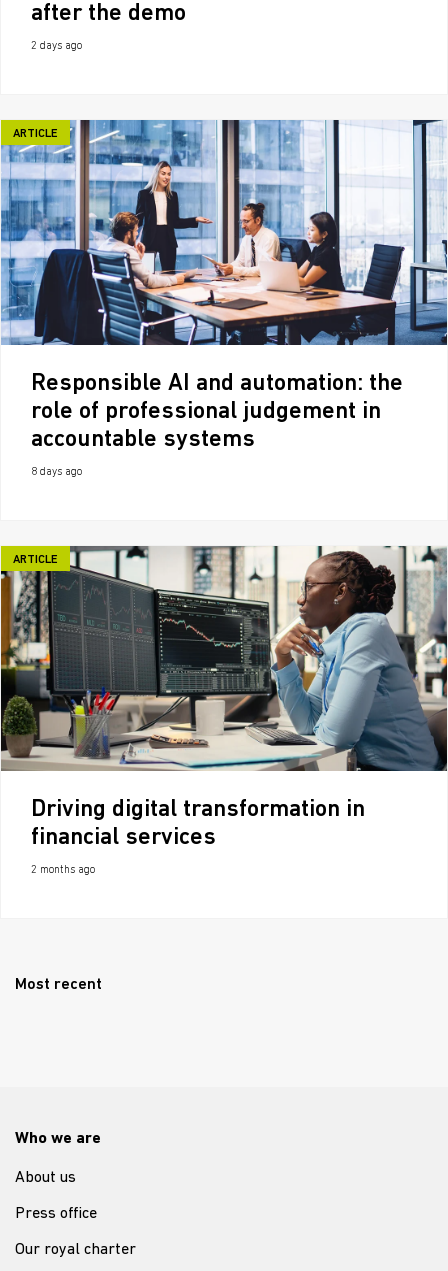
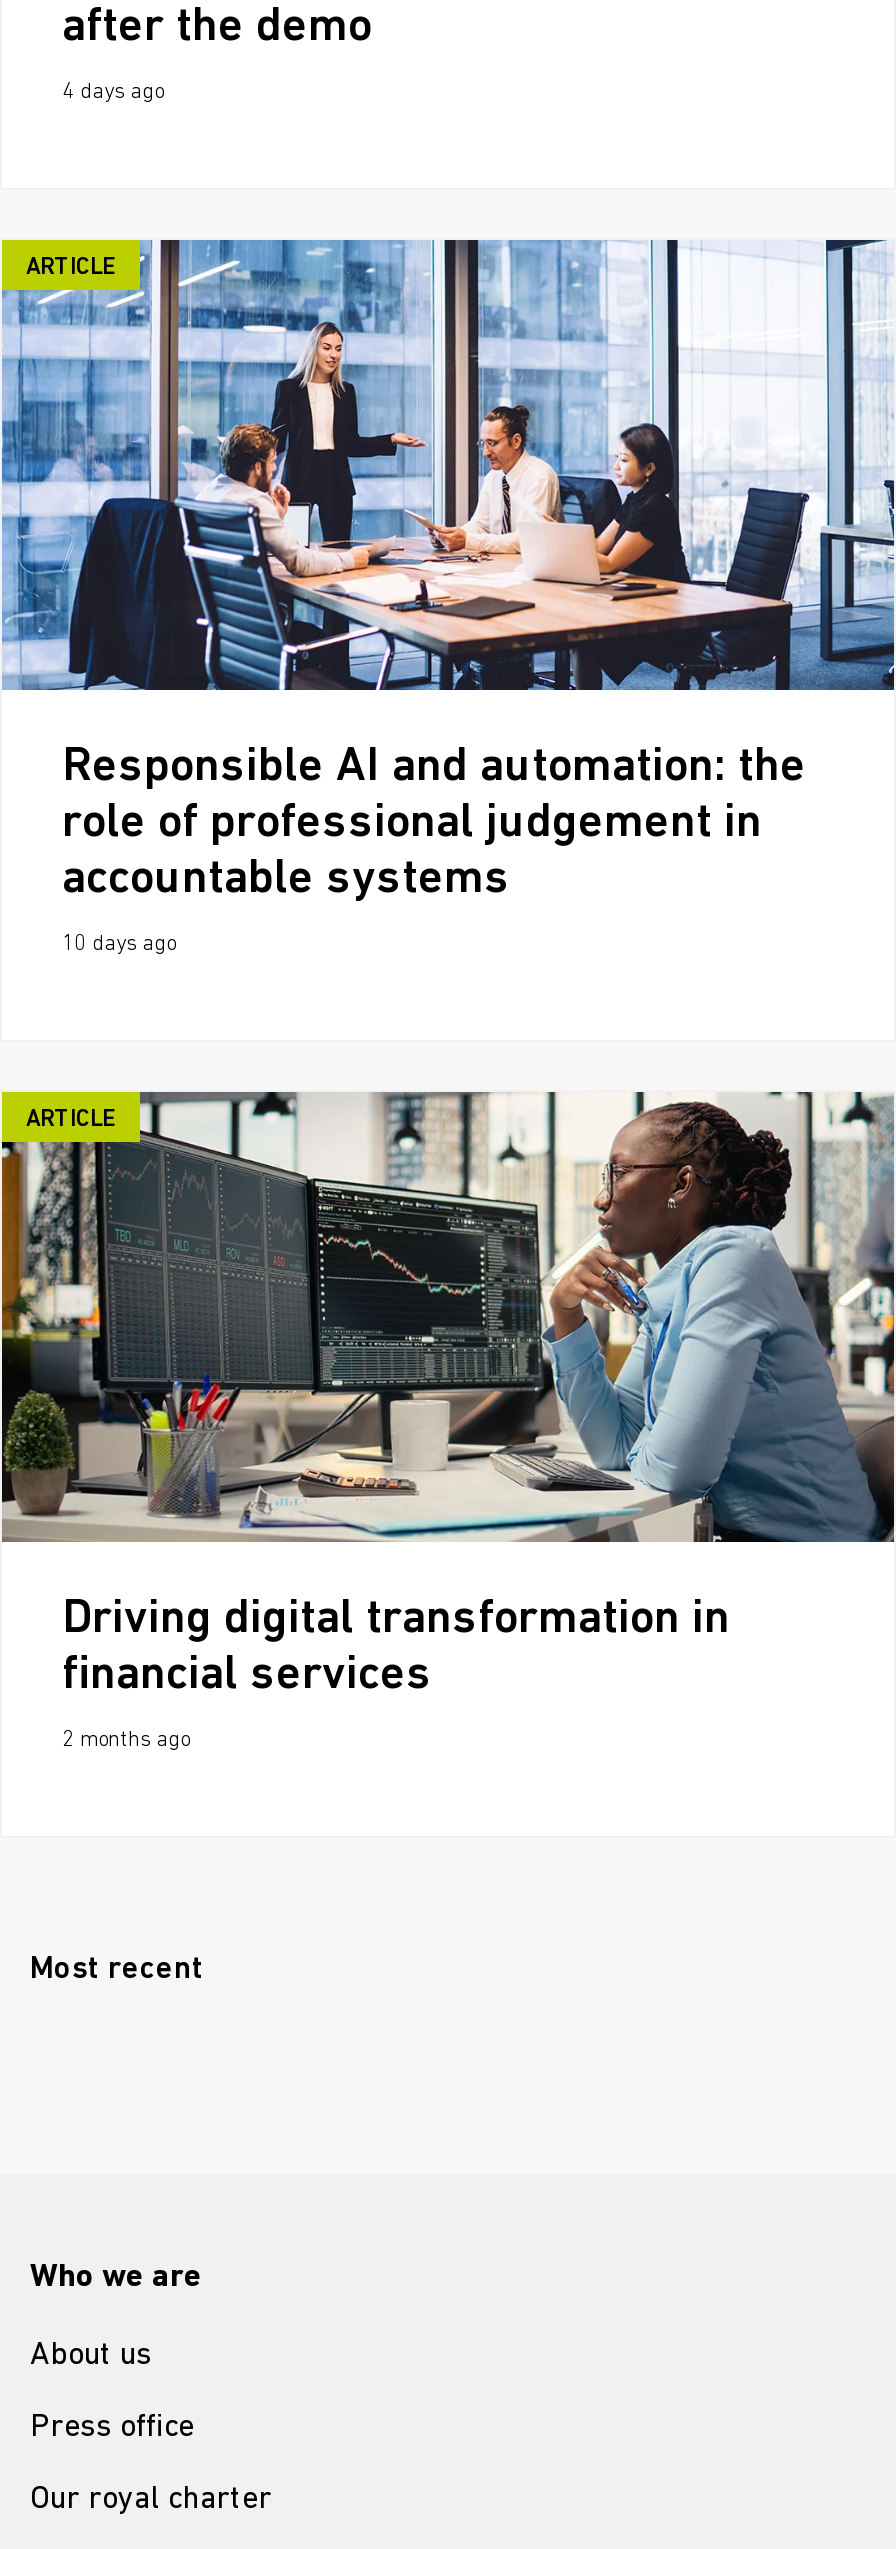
- 2 days ago
+ 4 days ago

- 8 days ago
+ 10 days ago
